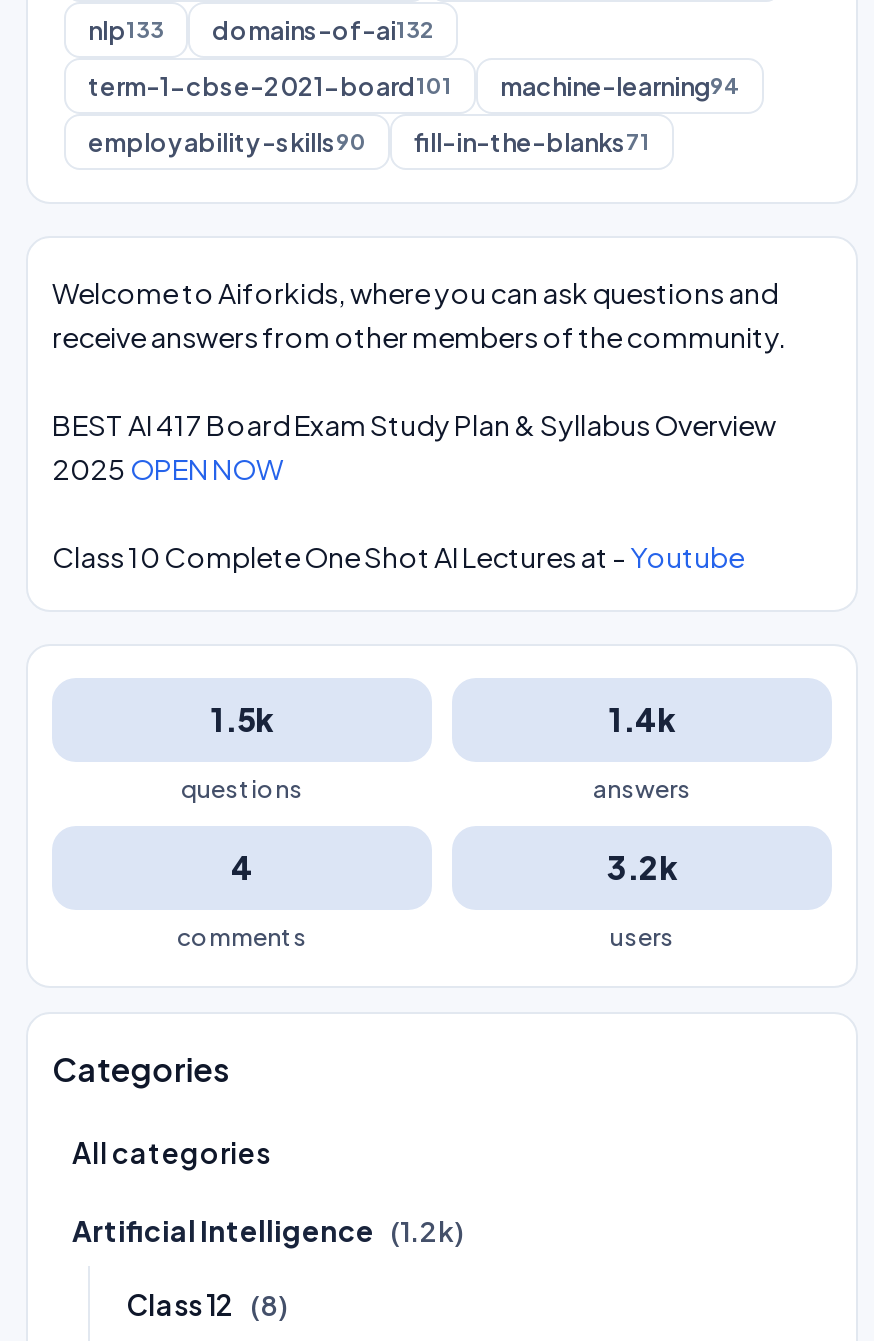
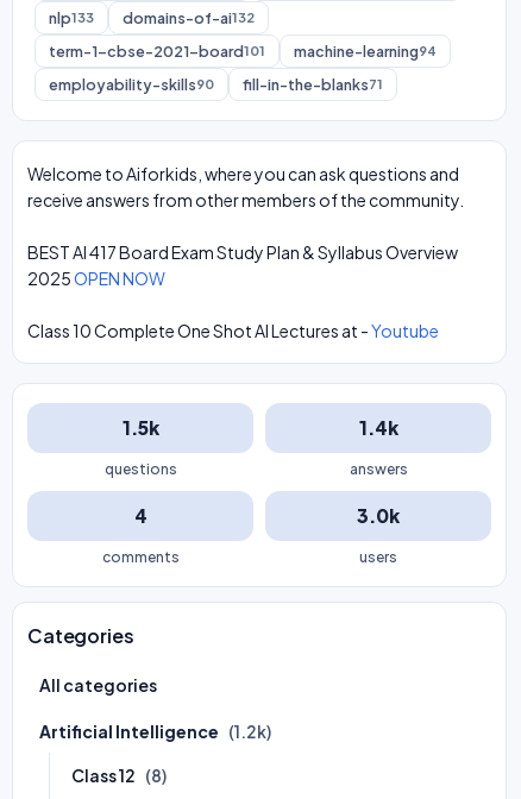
- 3.2k
+ 3.0k
